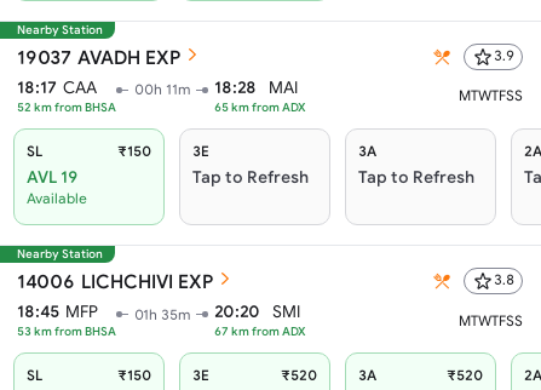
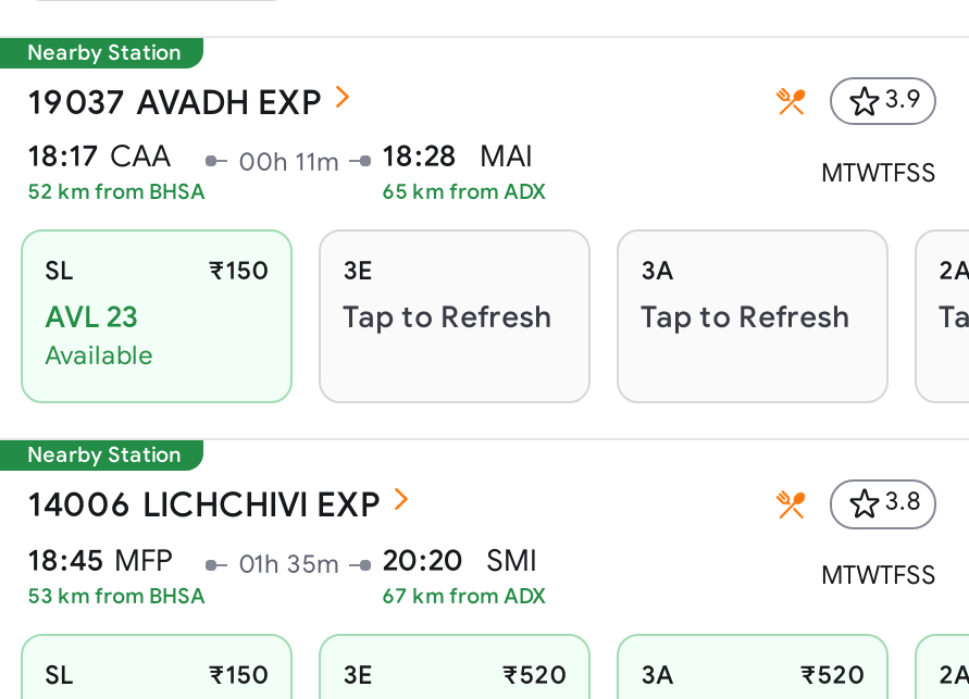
- AVL 19
+ AVL 23
